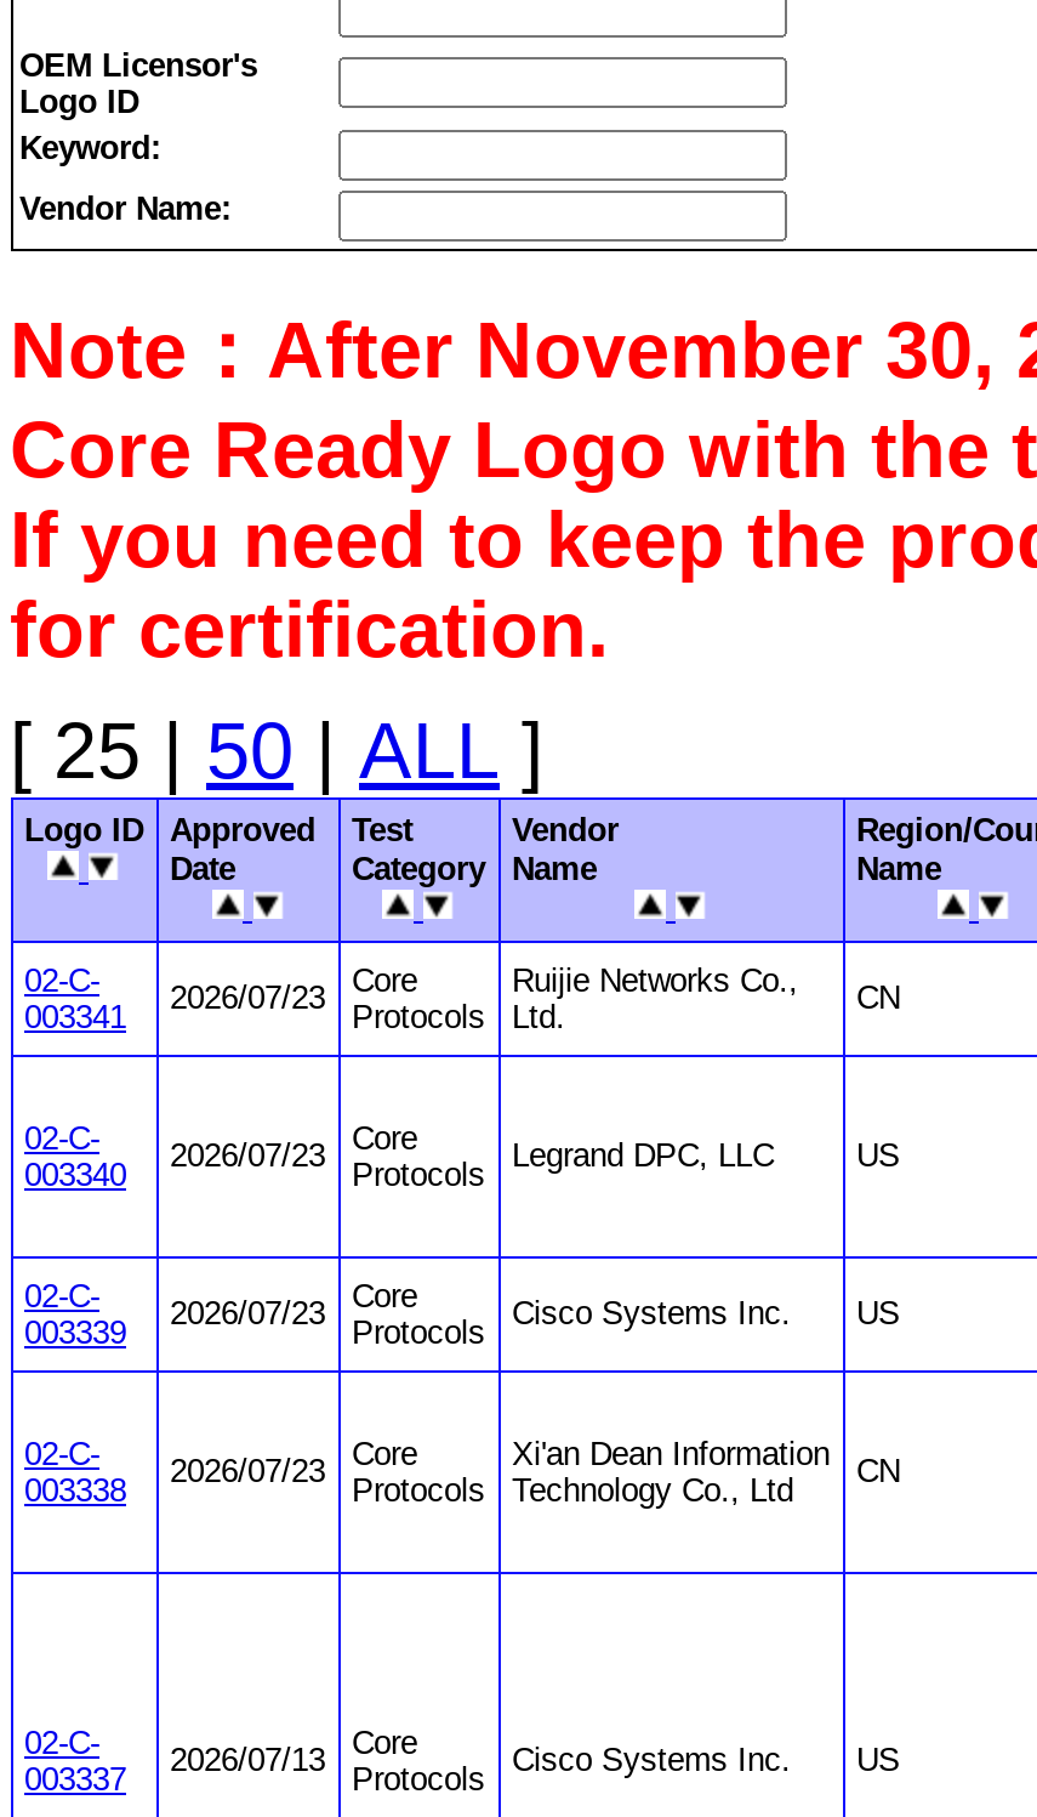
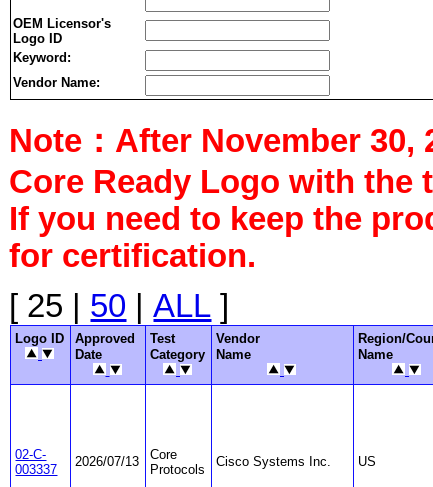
- 02-C-
- 003341

- 2026/07/23
- Core
- Protocols

- Ruijie Networks Co.,
- Ltd.

- CN

- 02-C-
- 003340

- 2026/07/23
- Core
- Protocols

- Legrand DPC, LLC
- US

- 02-C-
- 003339

- 2026/07/23
- Core
- Protocols

- Cisco Systems Inc.
- US

- 02-C-
- 003338

- 2026/07/23
- Core
- Protocols

- Xi'an Dean Information
- Technology Co., Ltd

- CN
